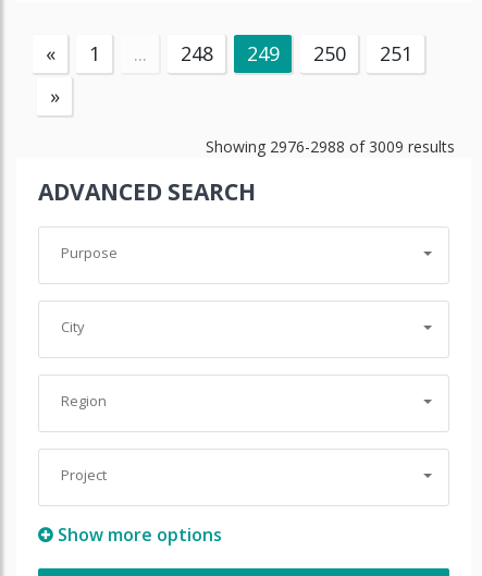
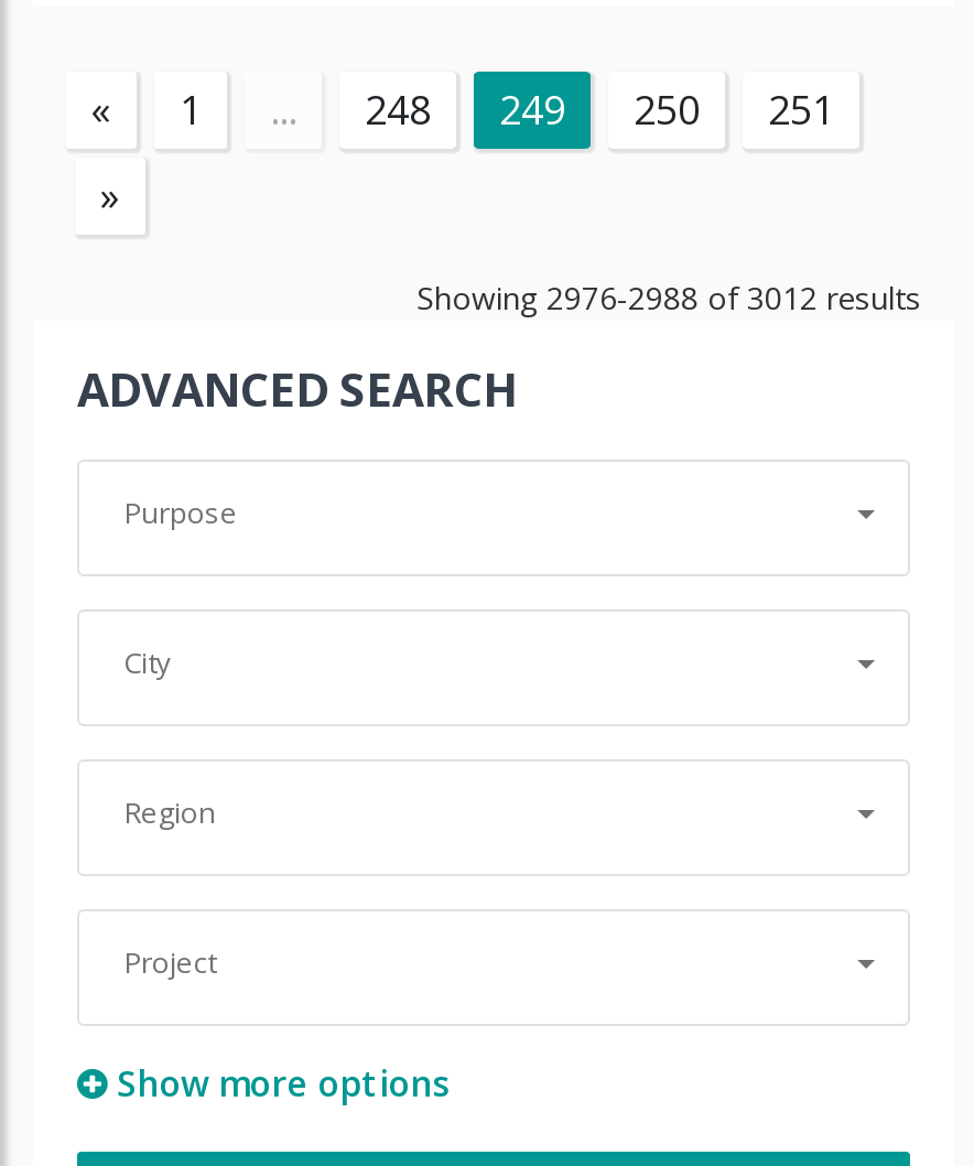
- Showing 2976-2988 of 3009 results
+ Showing 2976-2988 of 3012 results
